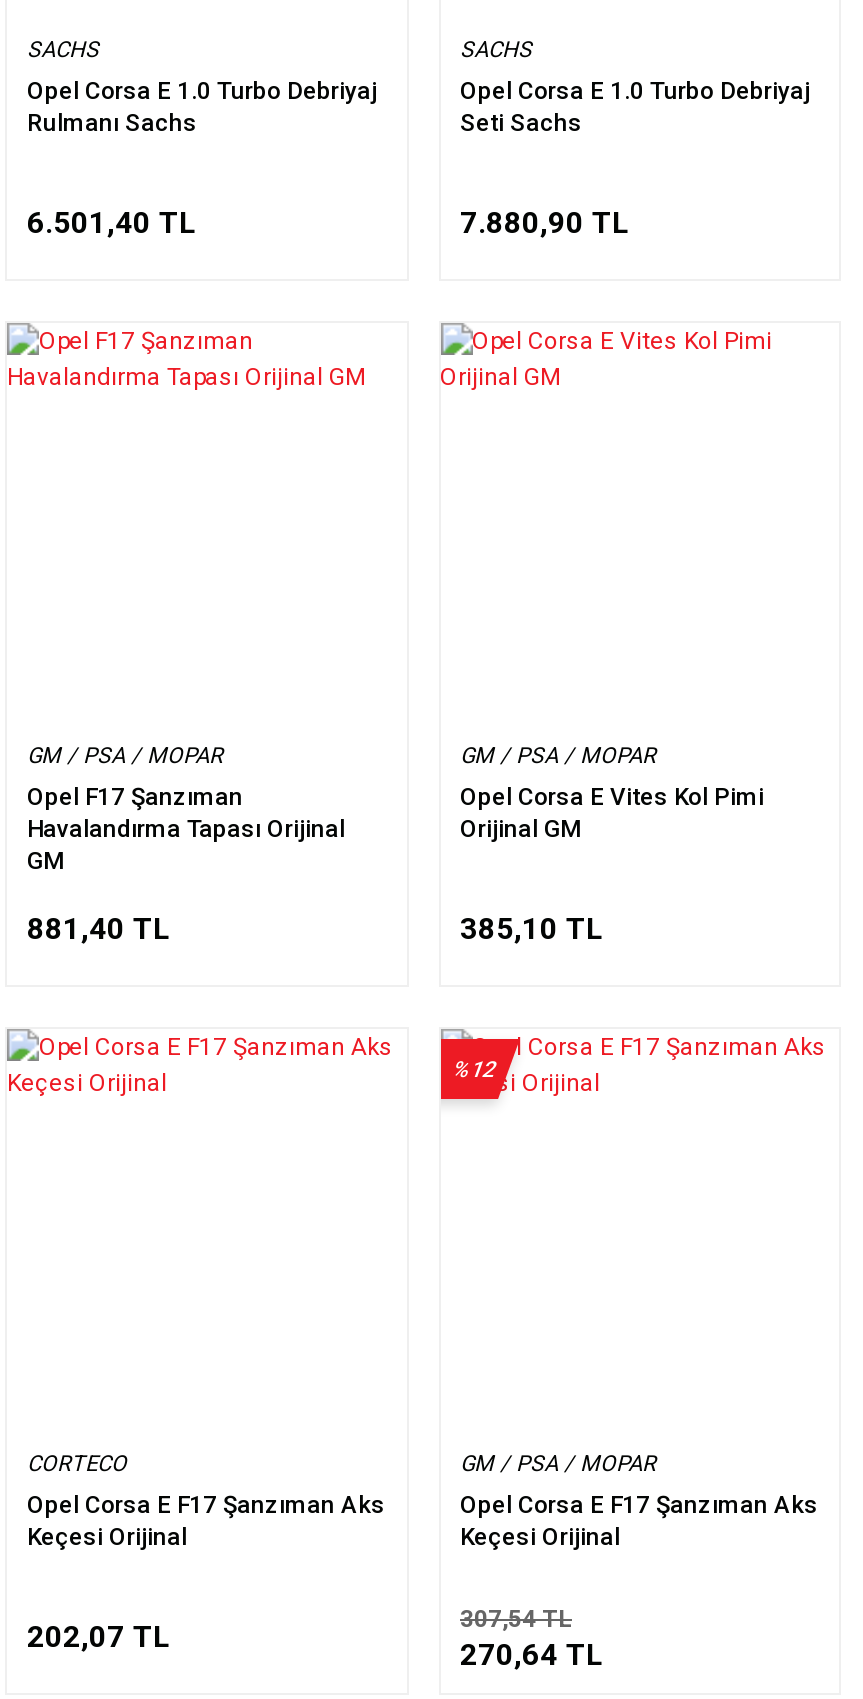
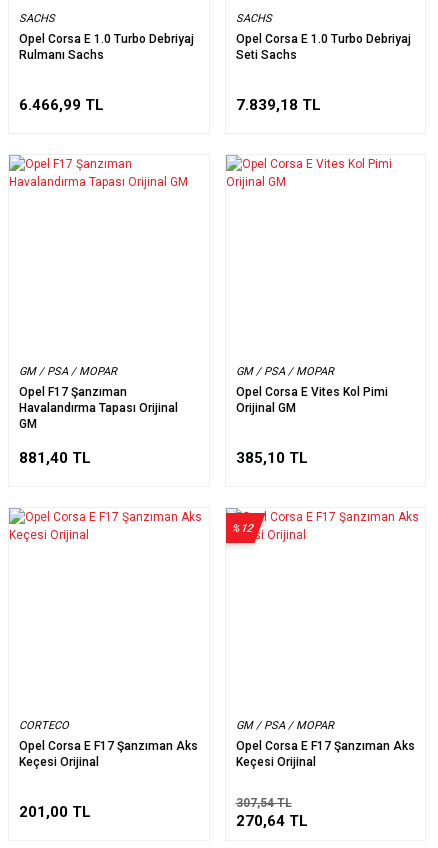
- 6.501,40 TL
+ 6.466,99 TL

- 7.880,90 TL
+ 7.839,18 TL

- 202,07 TL
+ 201,00 TL
